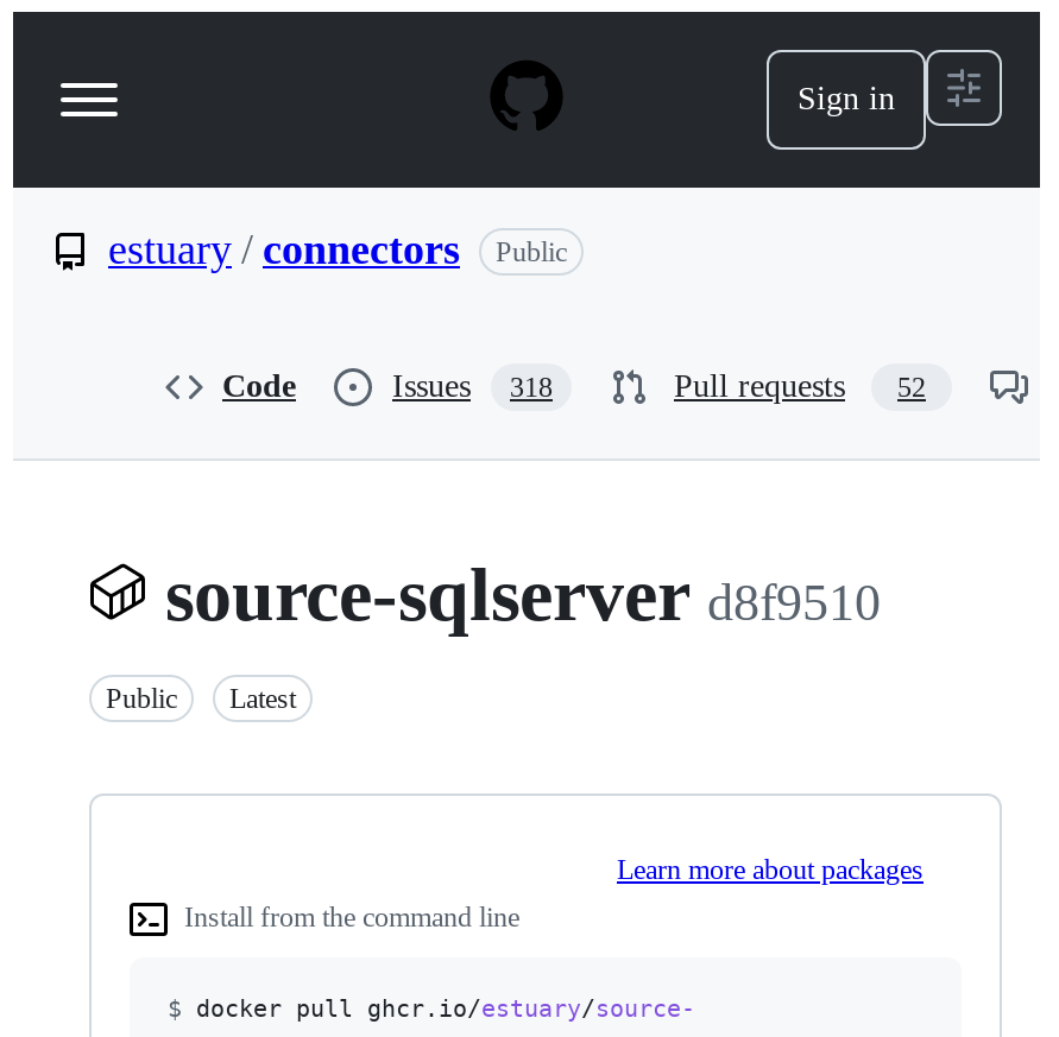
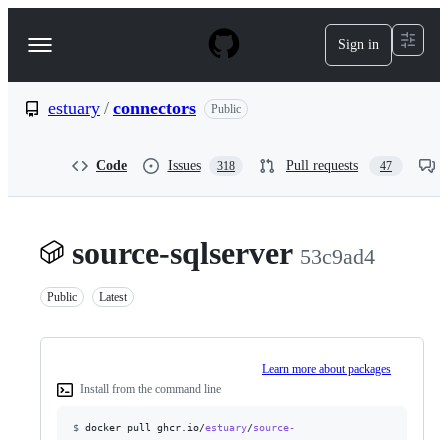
- Pull requests 52
+ Pull requests 47

- source-sqlserver d8f9510
+ source-sqlserver 53c9ad4
